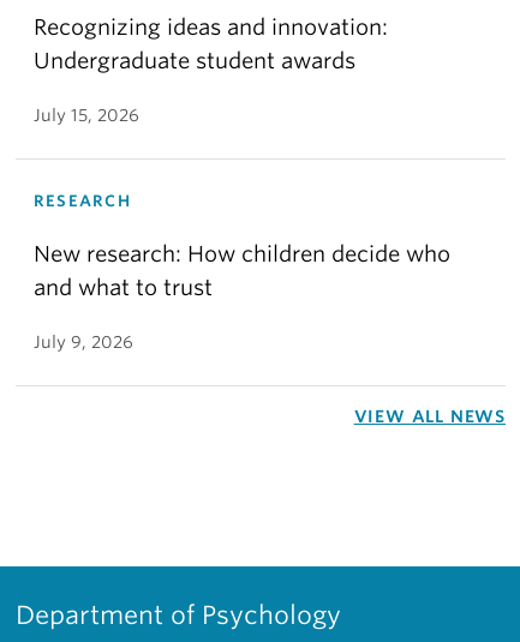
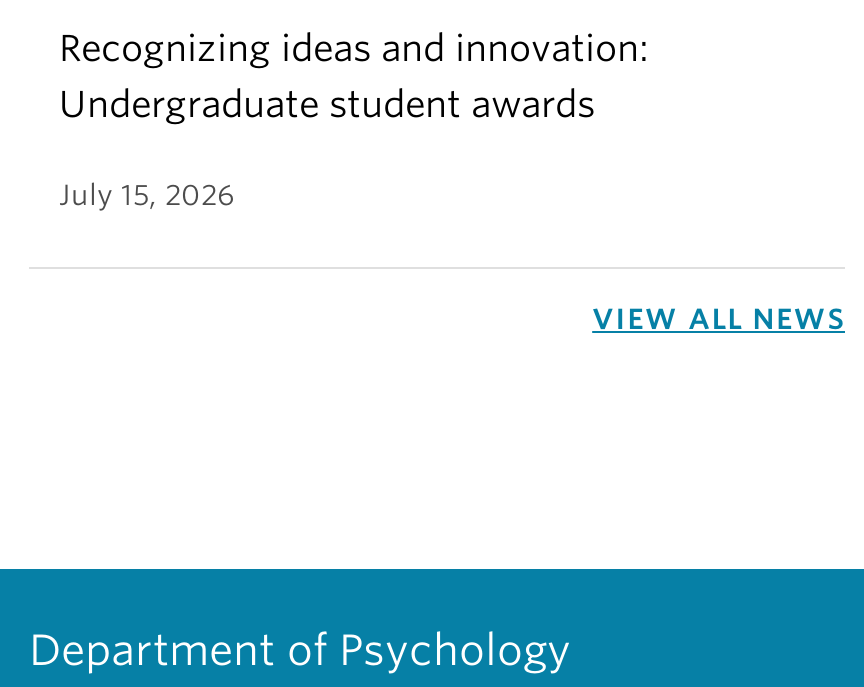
- RESEARCH
- New research: How children decide who
- and what to trust
- July 9, 2026
